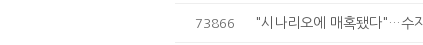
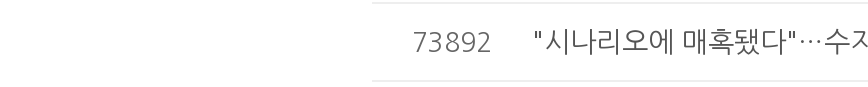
- 73866
+ 73892
